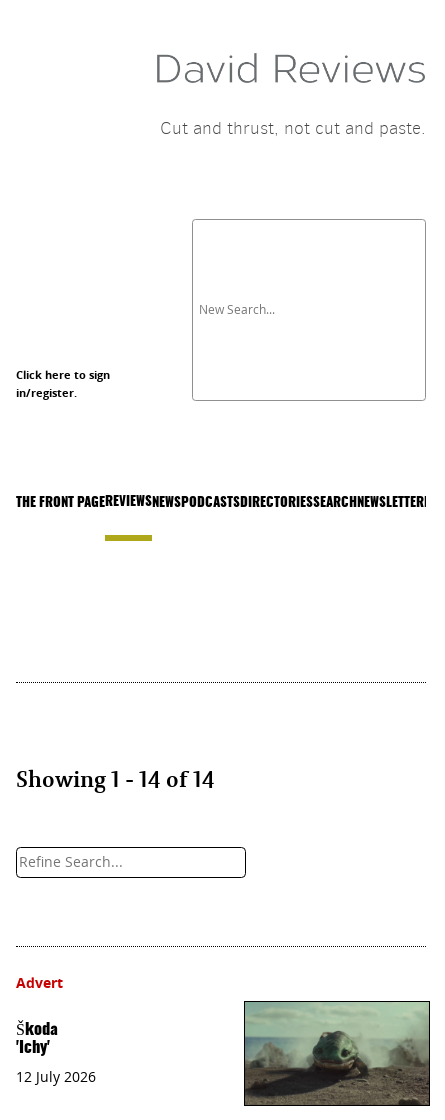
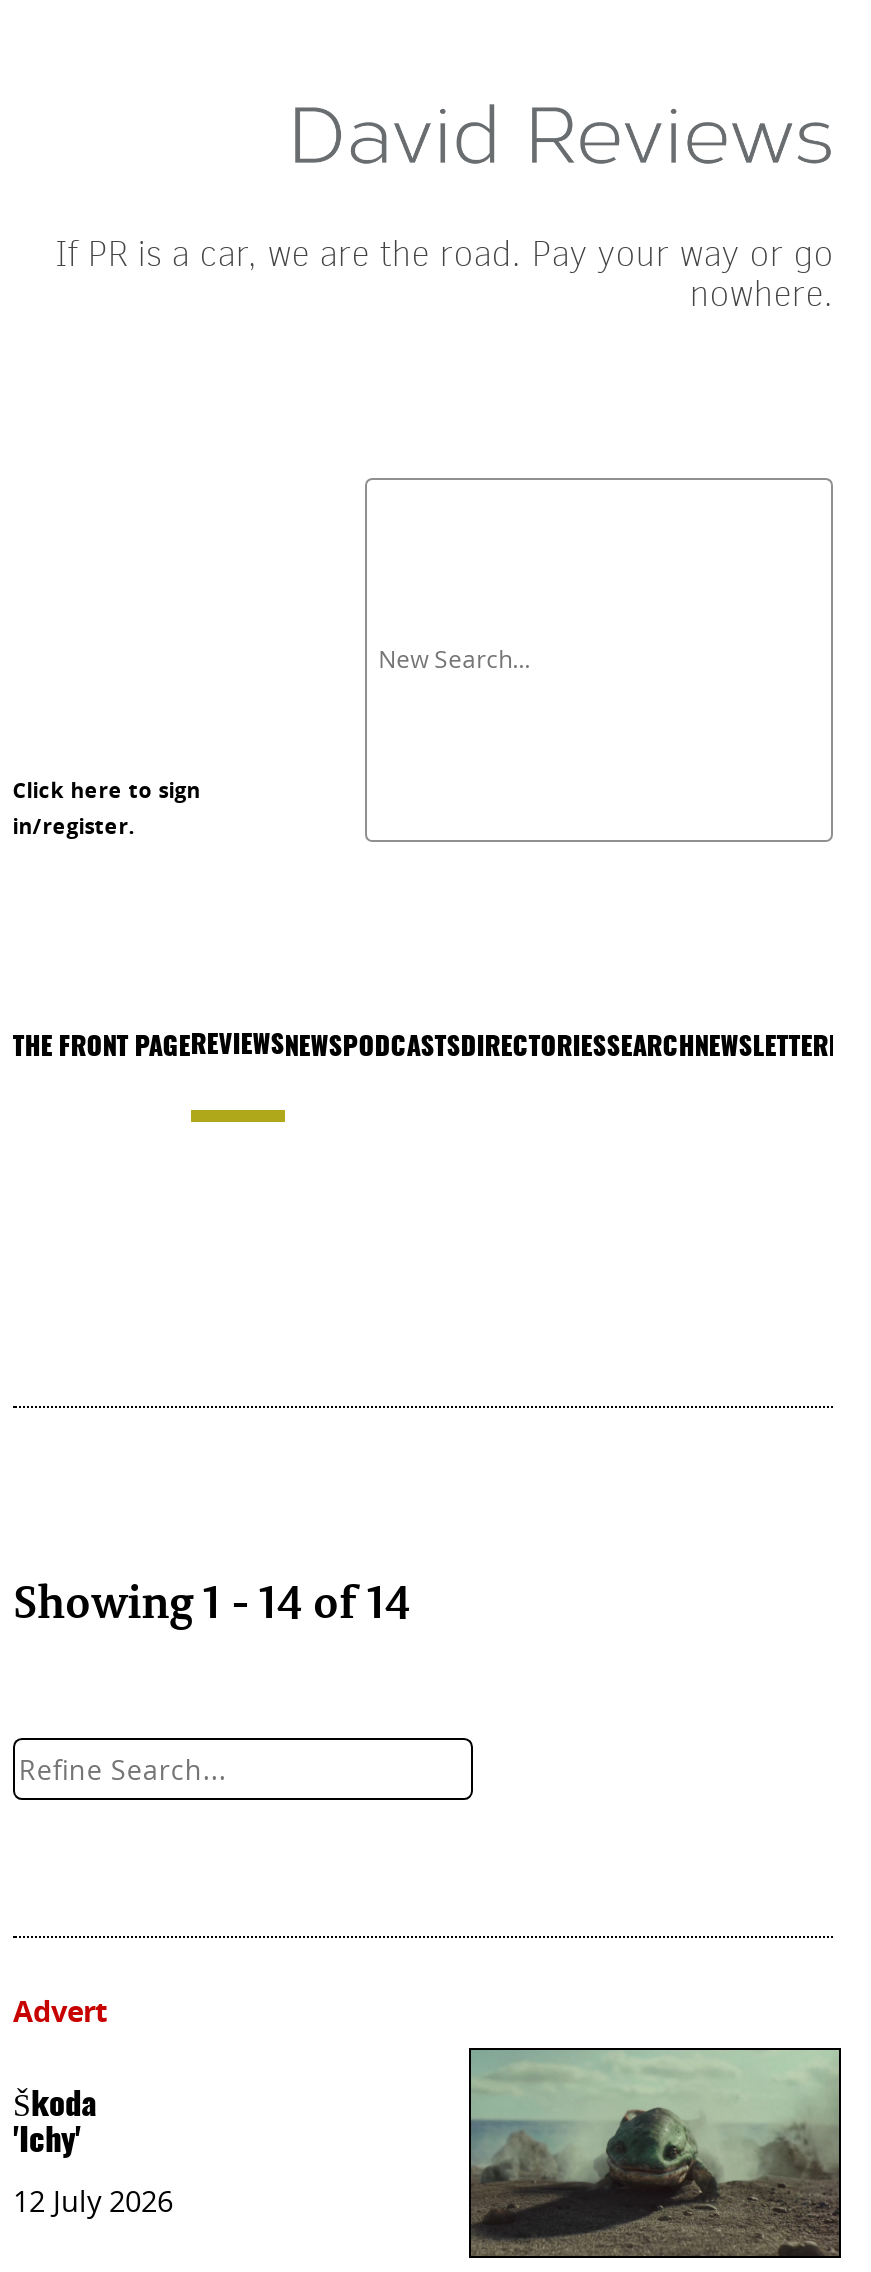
- Cut and thrust, not cut and paste.
+ If PR is a car, we are the road. Pay your way or go
+ nowhere.
